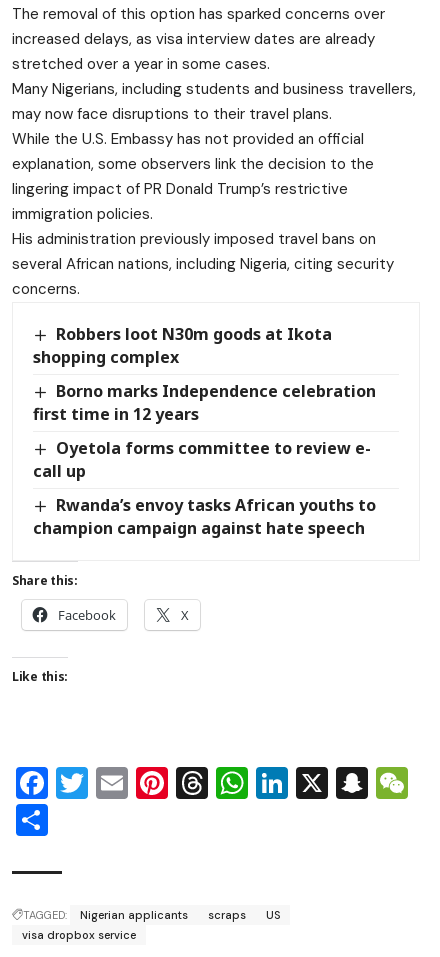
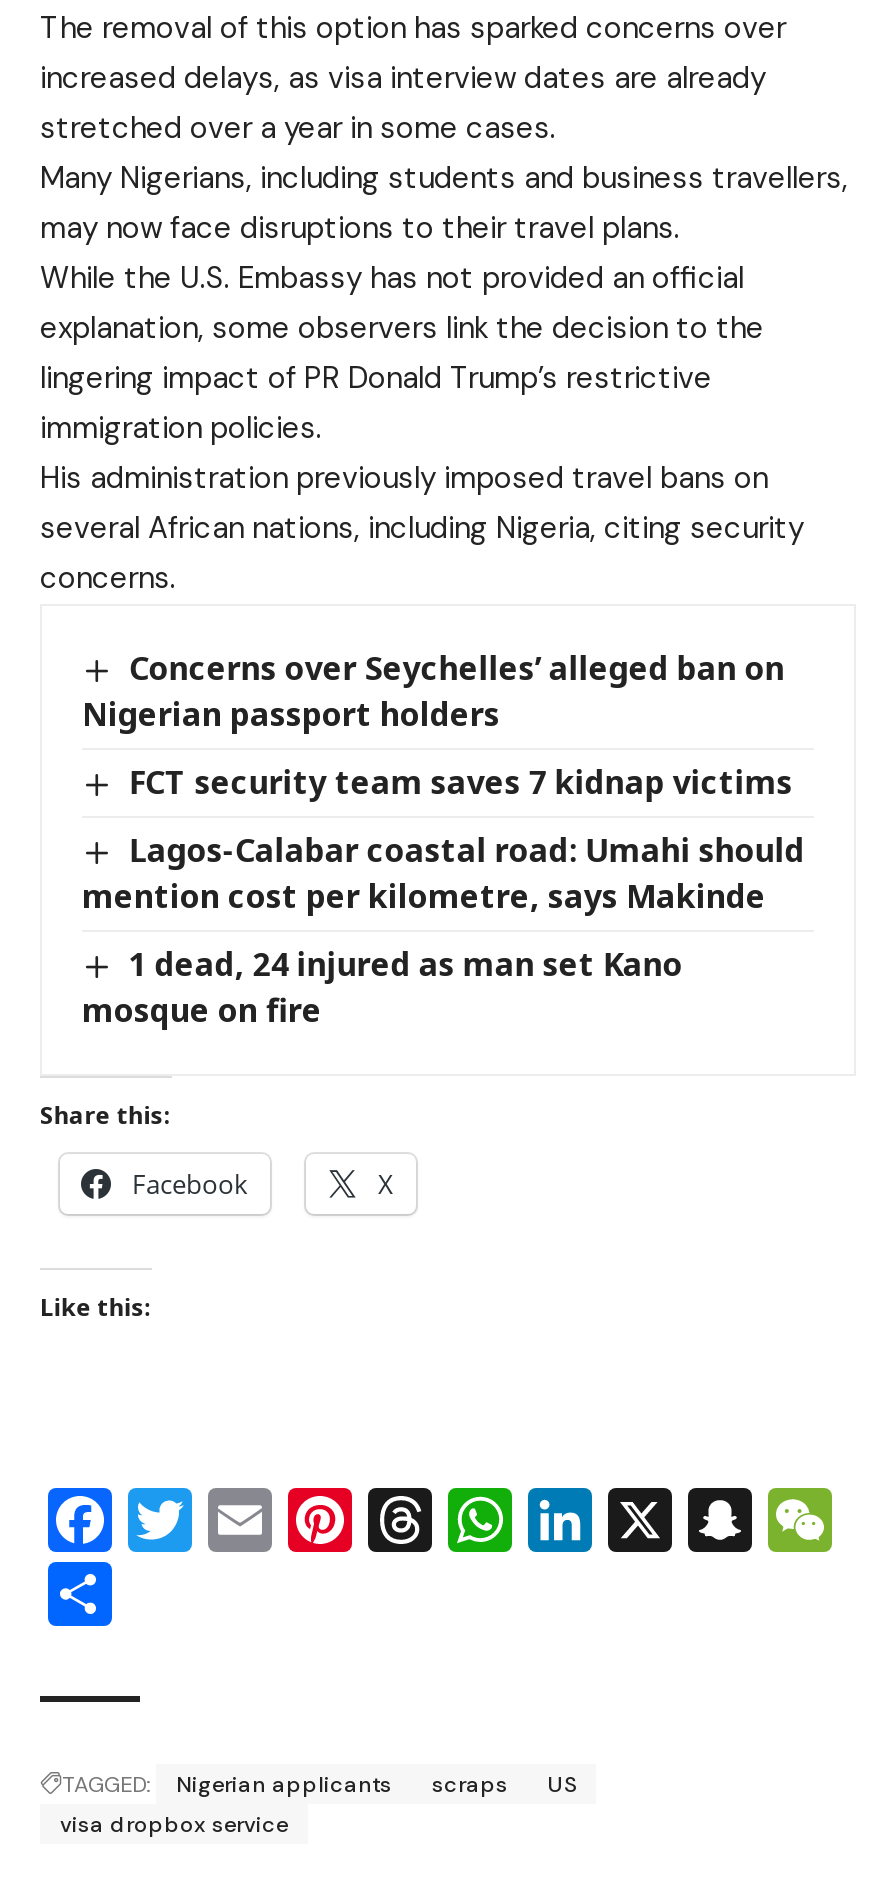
- Robbers loot N30m goods at Ikota
- shopping complex
+ Concerns over Seychelles’ alleged ban on
+ Nigerian passport holders

- Borno marks Independence celebration
- first time in 12 years
+ FCT security team saves 7 kidnap victims

- Oyetola forms committee to review e-
- call up
+ Lagos-Calabar coastal road: Umahi should
+ mention cost per kilometre, says Makinde

- Rwanda’s envoy tasks African youths to
- champion campaign against hate speech
+ 1 dead, 24 injured as man set Kano
+ mosque on fire
